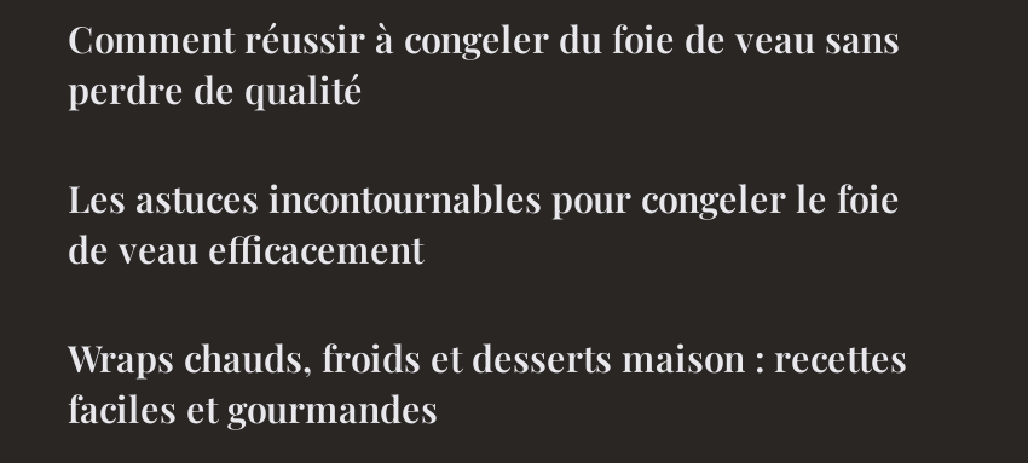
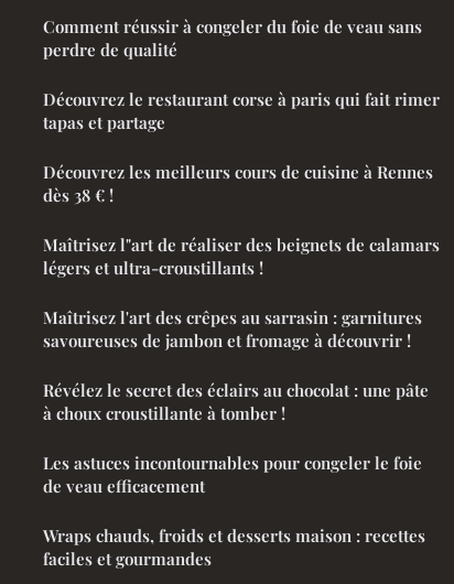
+ Découvrez le restaurant corse à paris qui fait rimer
+ tapas et partage
+ Découvrez les meilleurs cours de cuisine à Rennes
+ dès 38 € !
+ Maîtrisez l"art de réaliser des beignets de calamars
+ légers et ultra-croustillants !
+ Maîtrisez l'art des crêpes au sarrasin : garnitures
+ savoureuses de jambon et fromage à découvrir !
+ Révélez le secret des éclairs au chocolat : une pâte
+ à choux croustillante à tomber !
